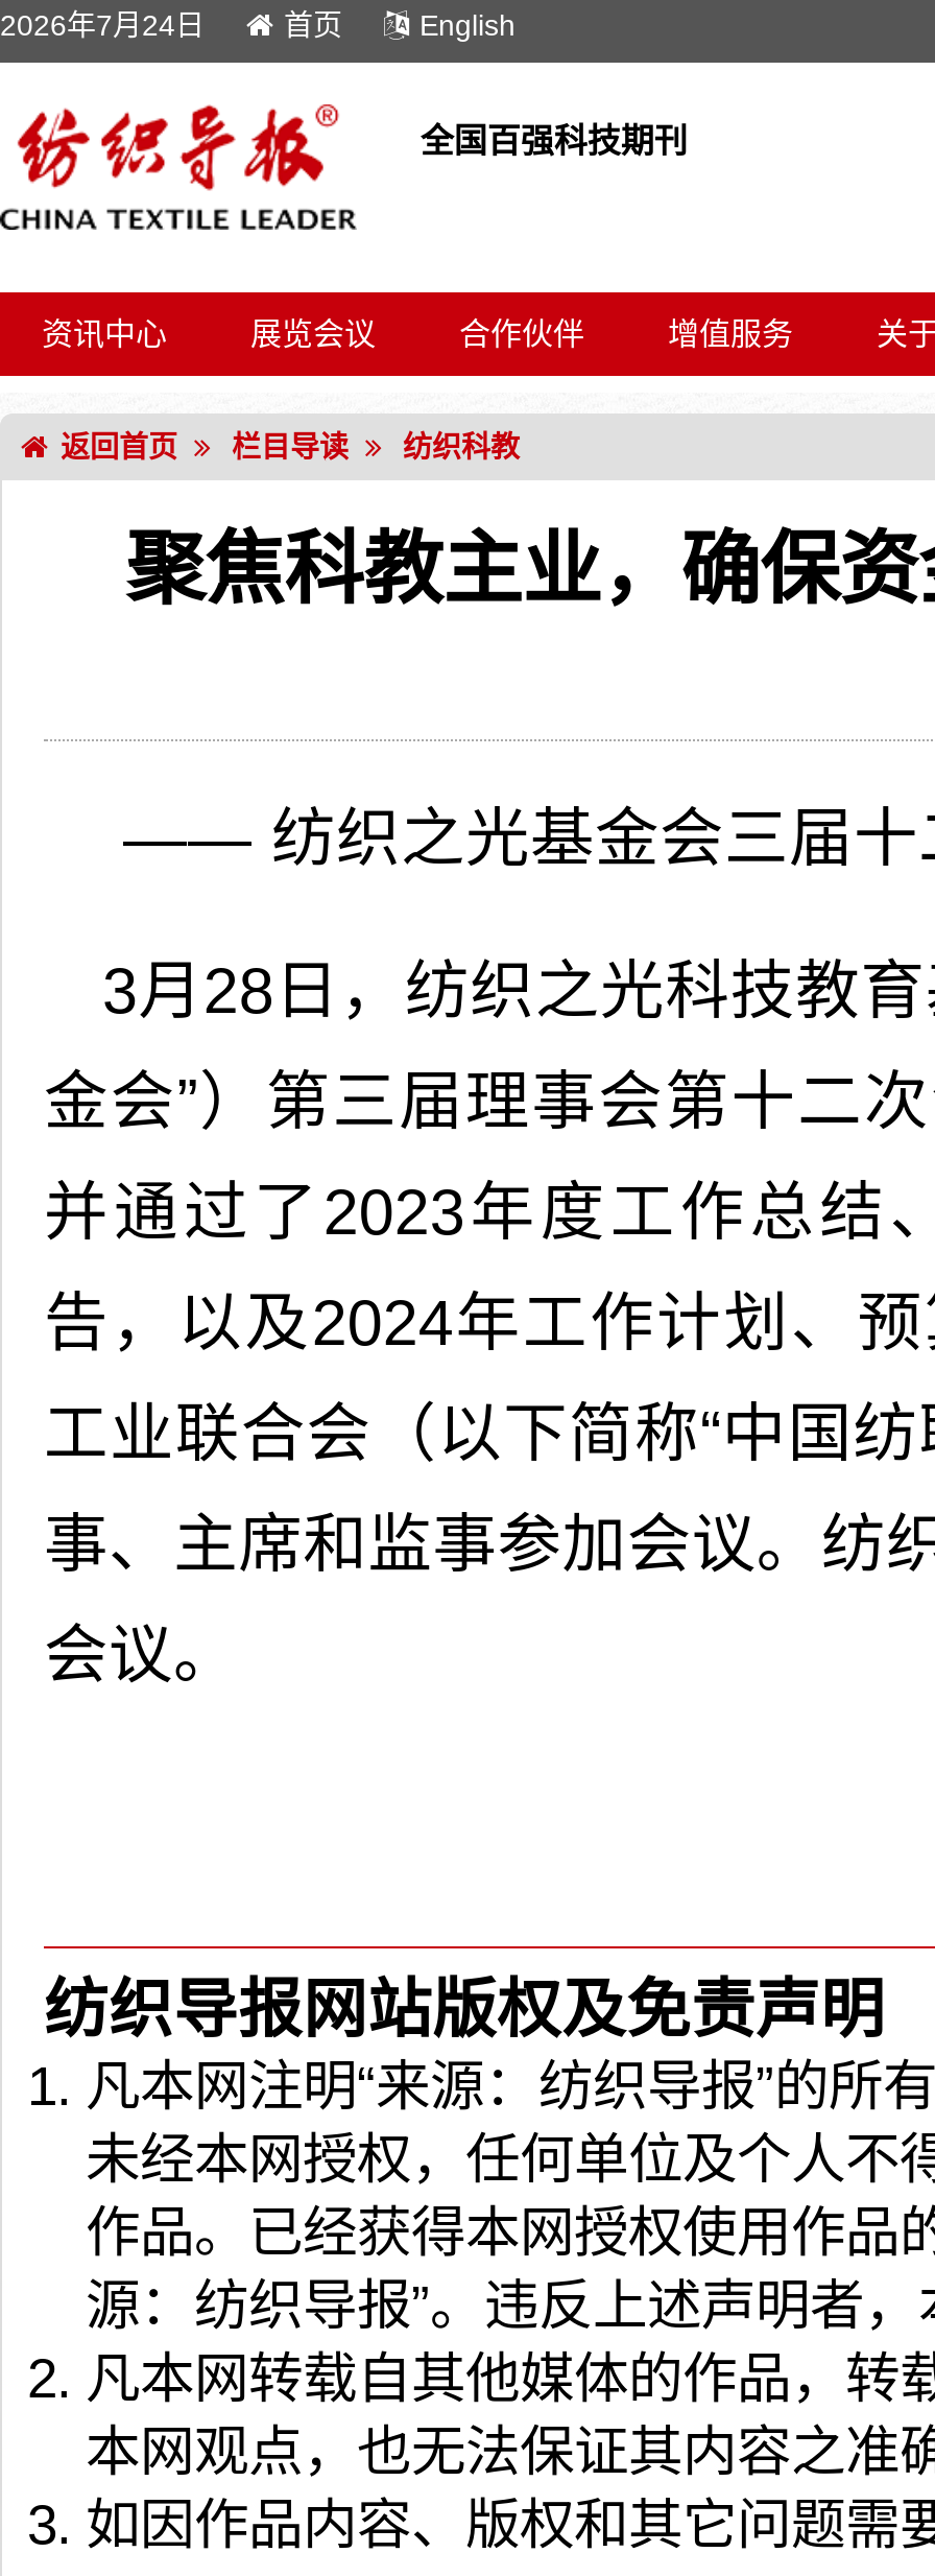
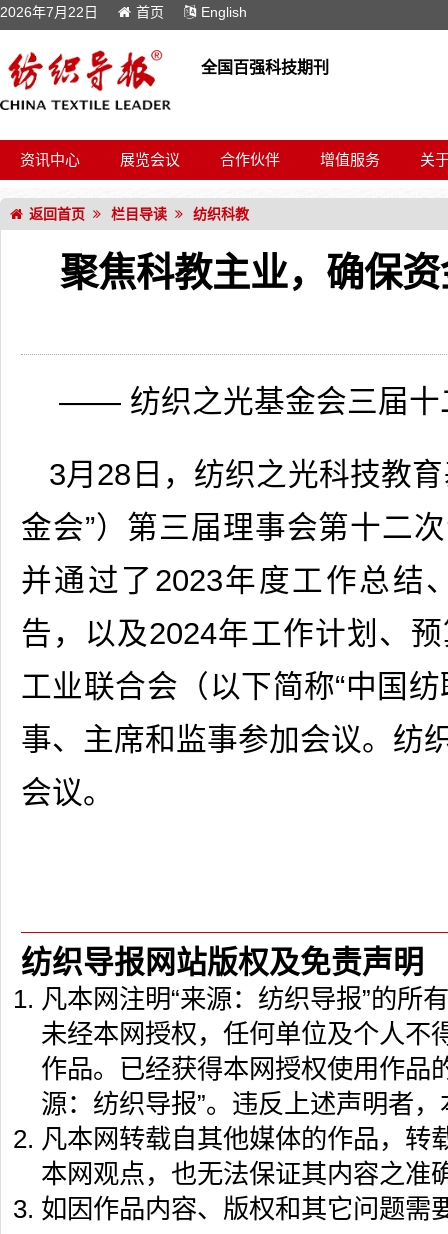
- 2026年7月24日
+ 2026年7月22日
